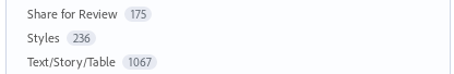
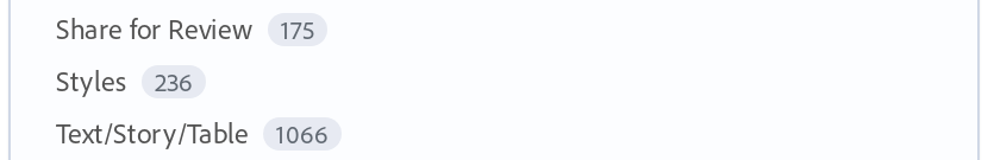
- Text/Story/Table 1067
+ Text/Story/Table 1066
